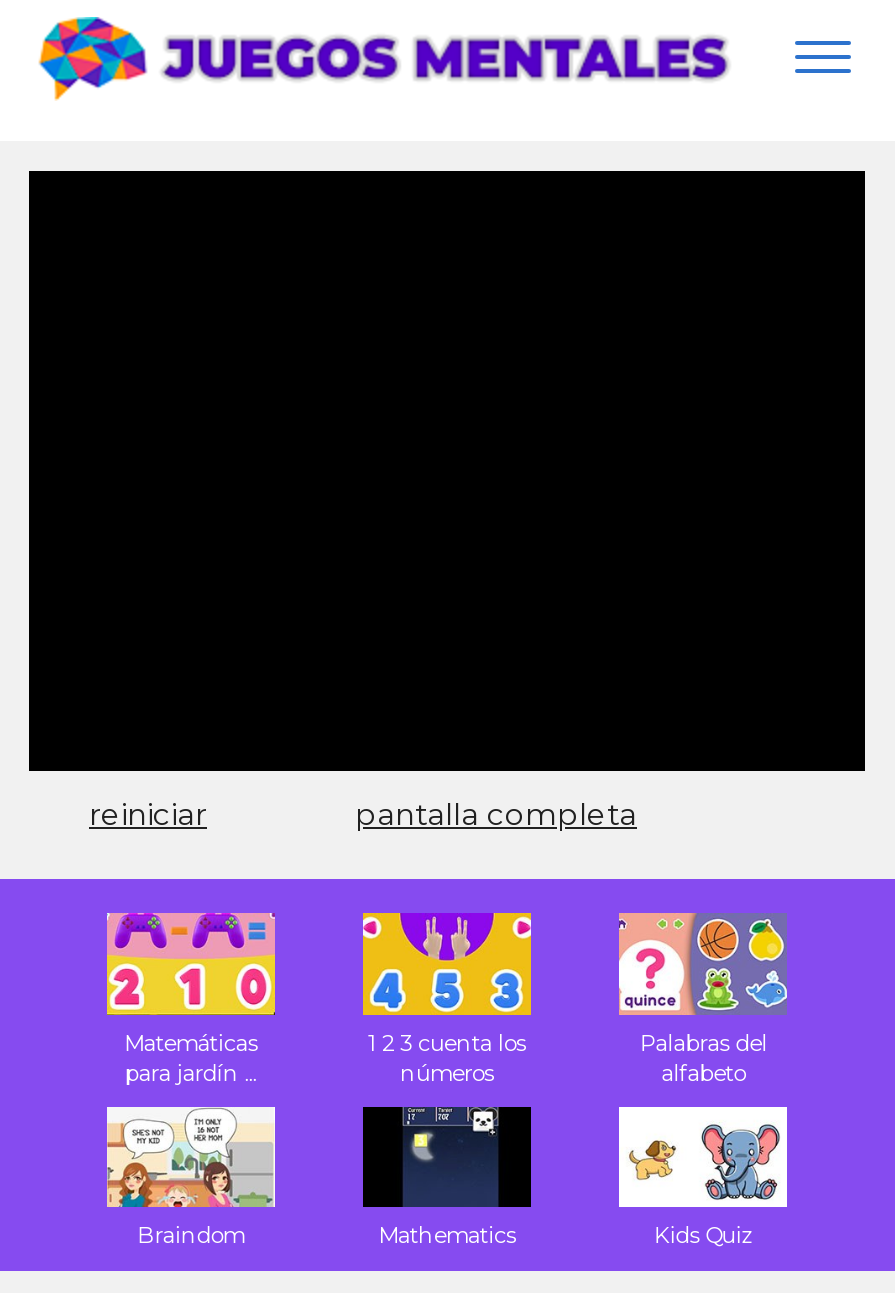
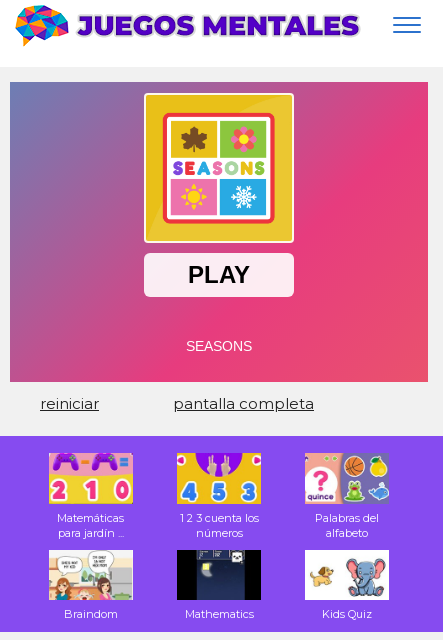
+ [image]
